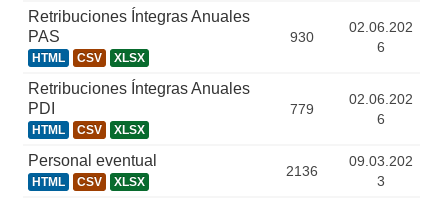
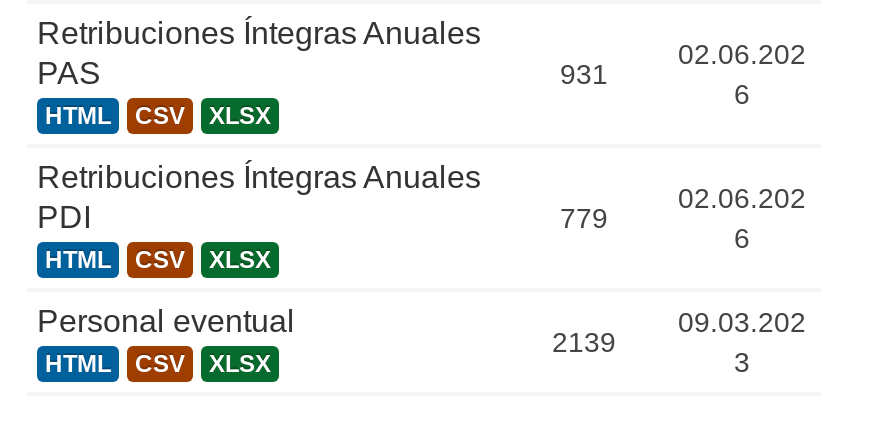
- 930
+ 931

- 2136
+ 2139
